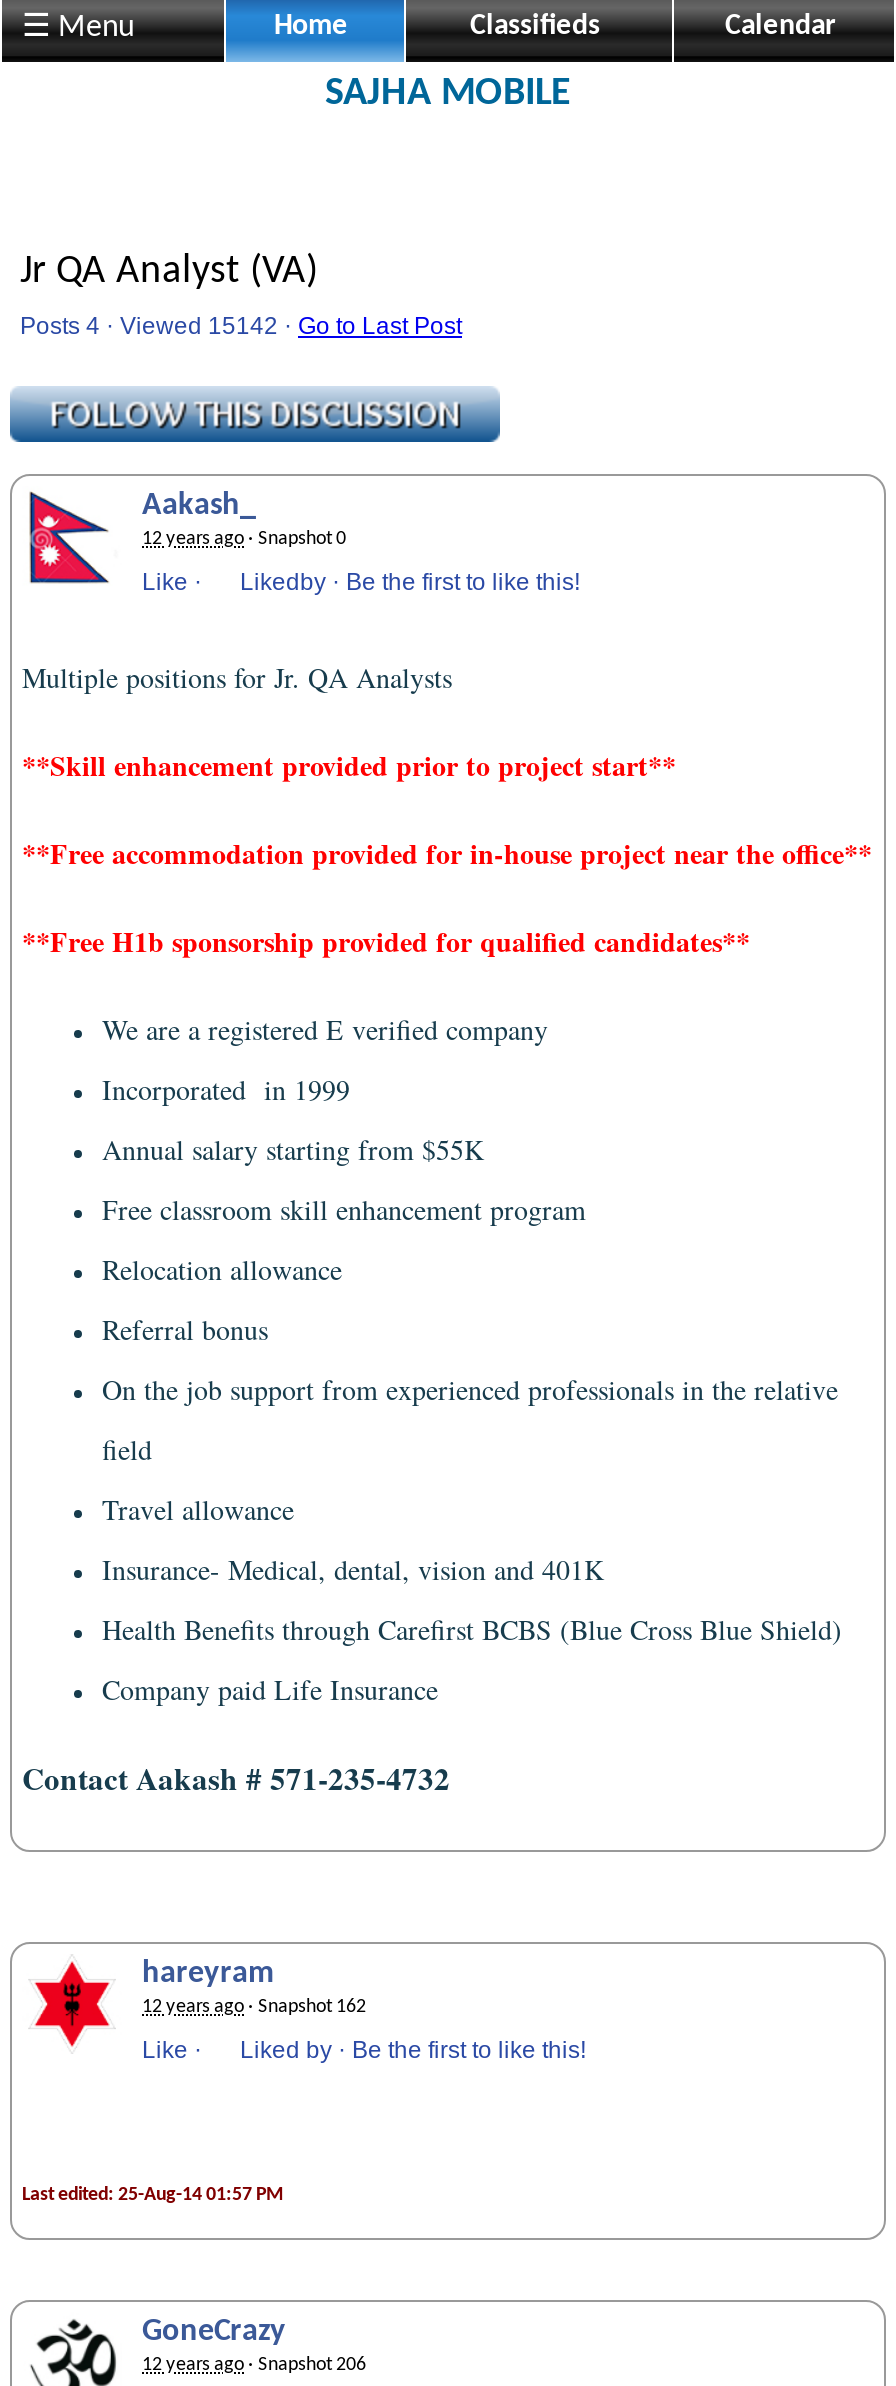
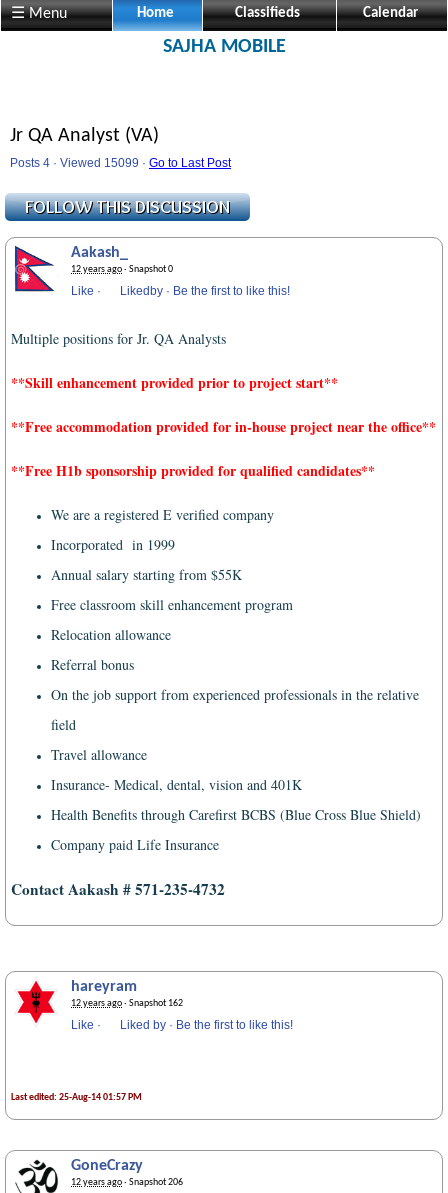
- Posts 4 · Viewed 15142 · Go to Last Post
+ Posts 4 · Viewed 15099 · Go to Last Post
